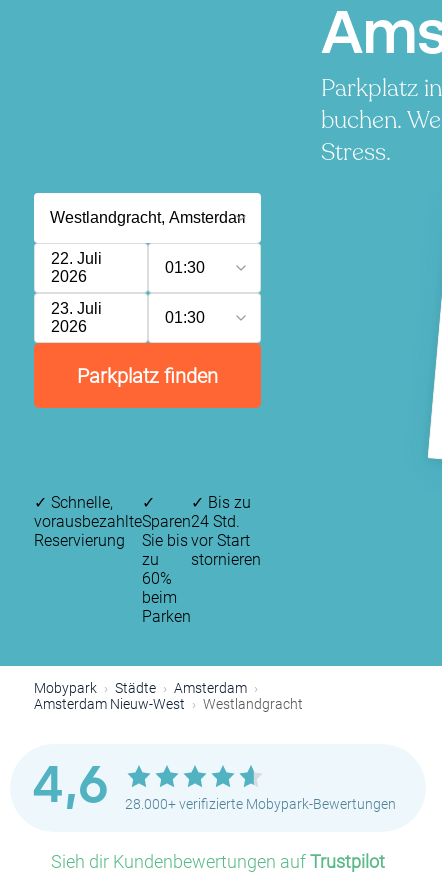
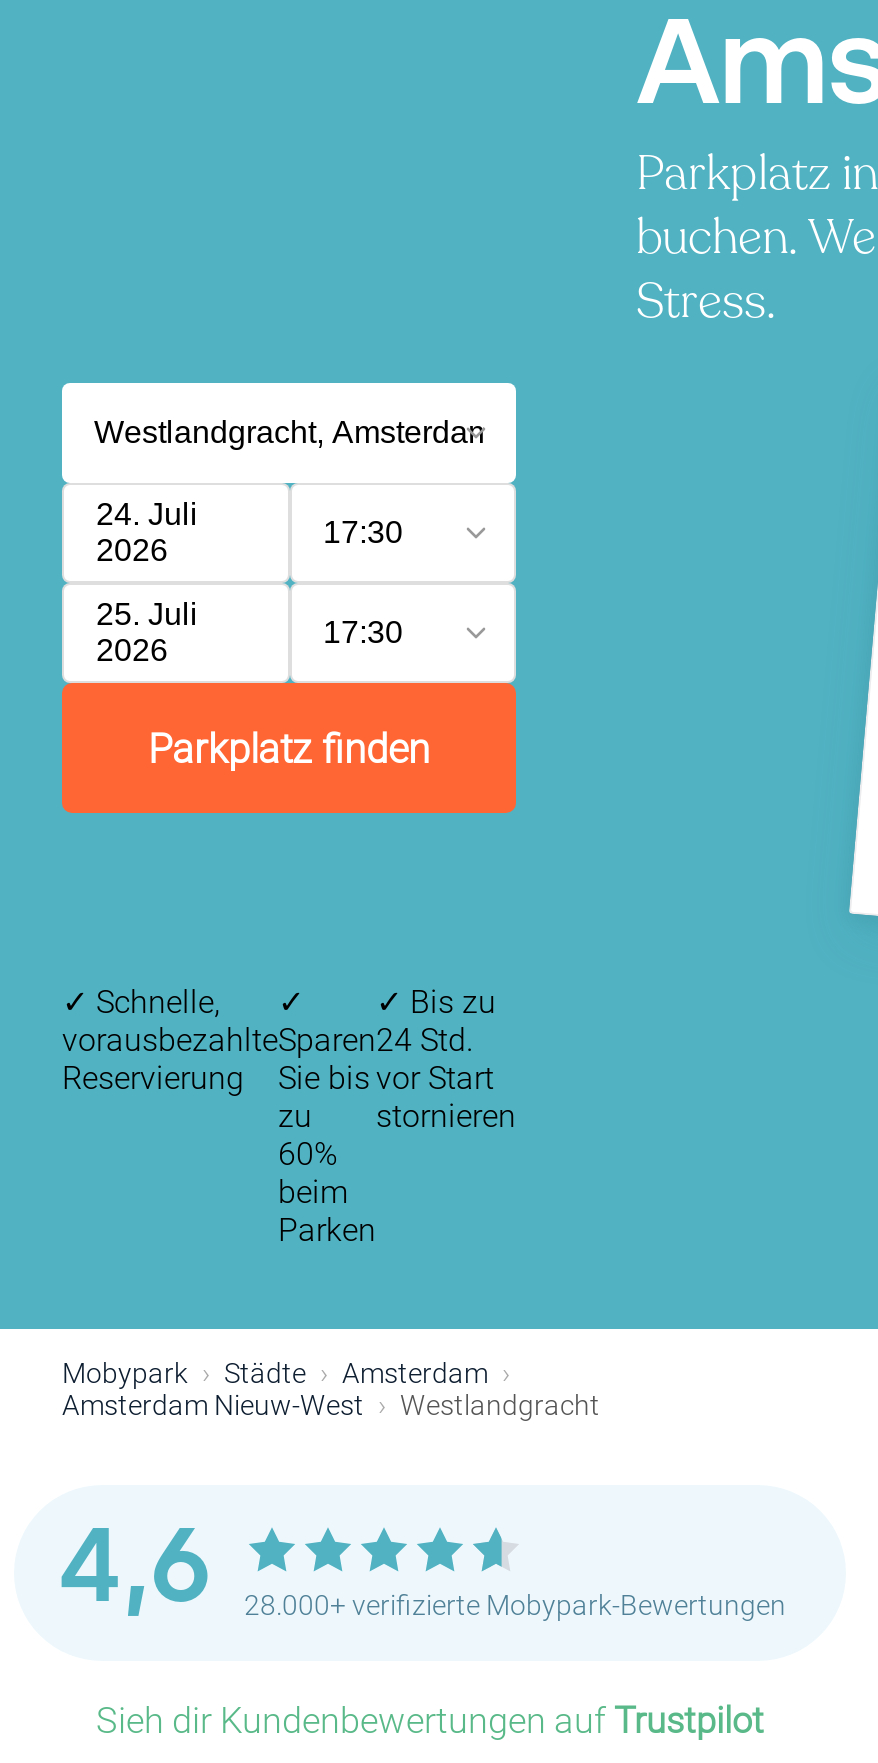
- 22. Juli
+ 24. Juli

- 01:30
+ 17:30

- 23. Juli
+ 25. Juli

- 01:30
+ 17:30
